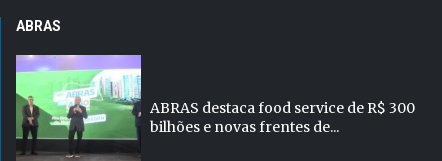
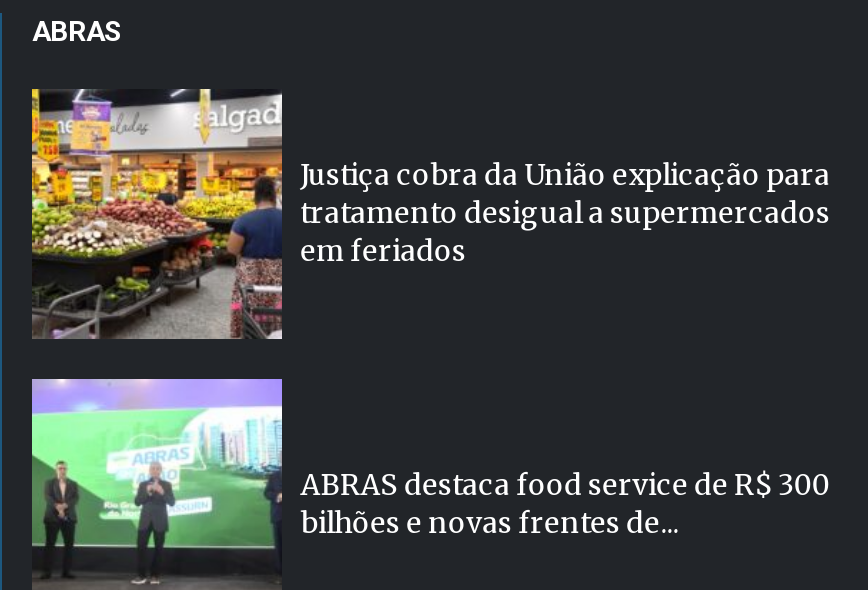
+ [image]
+ Justiça cobra da União explicação para
+ tratamento desigual a supermercados
+ em feriados
